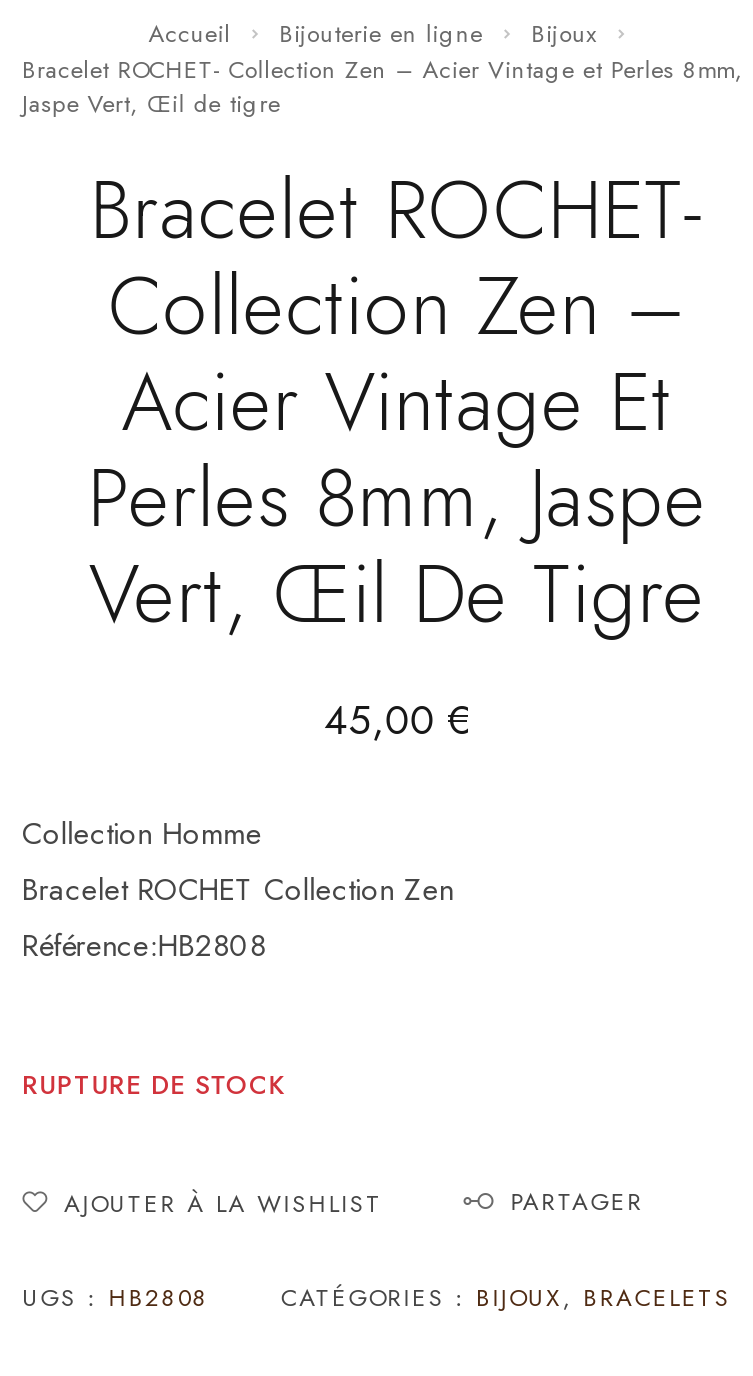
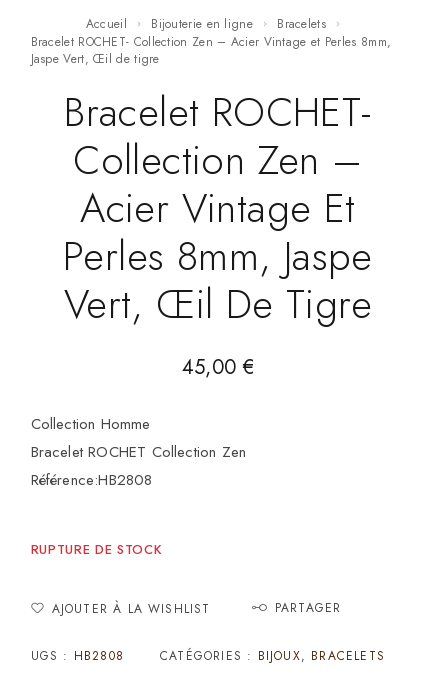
- Bijoux
+ Bracelets
